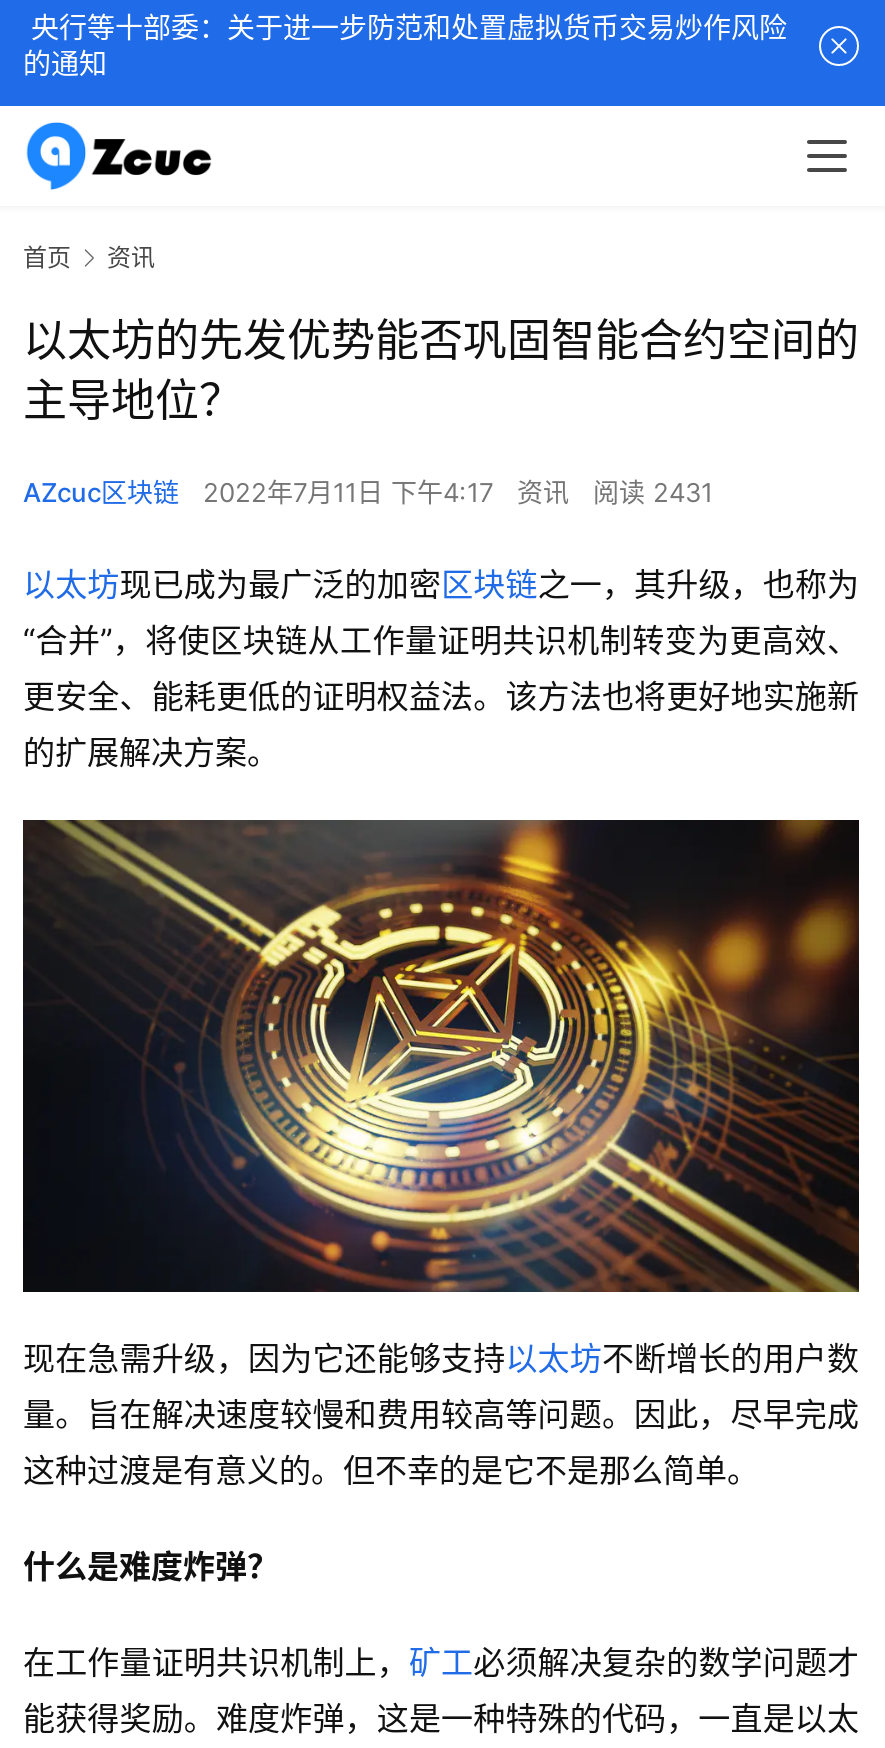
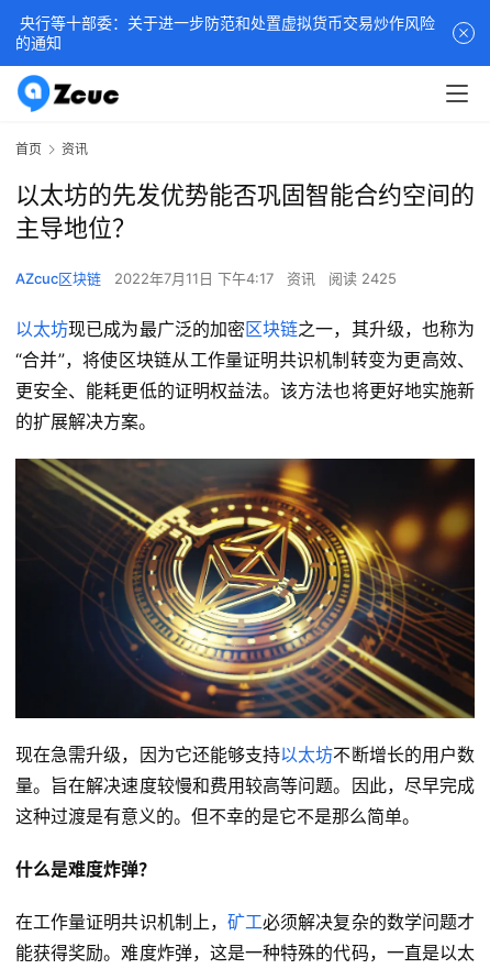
- AZcuc区块链 2022年7月11日 下午4:17 资讯 阅读 2431
+ AZcuc区块链 2022年7月11日 下午4:17 资讯 阅读 2425
